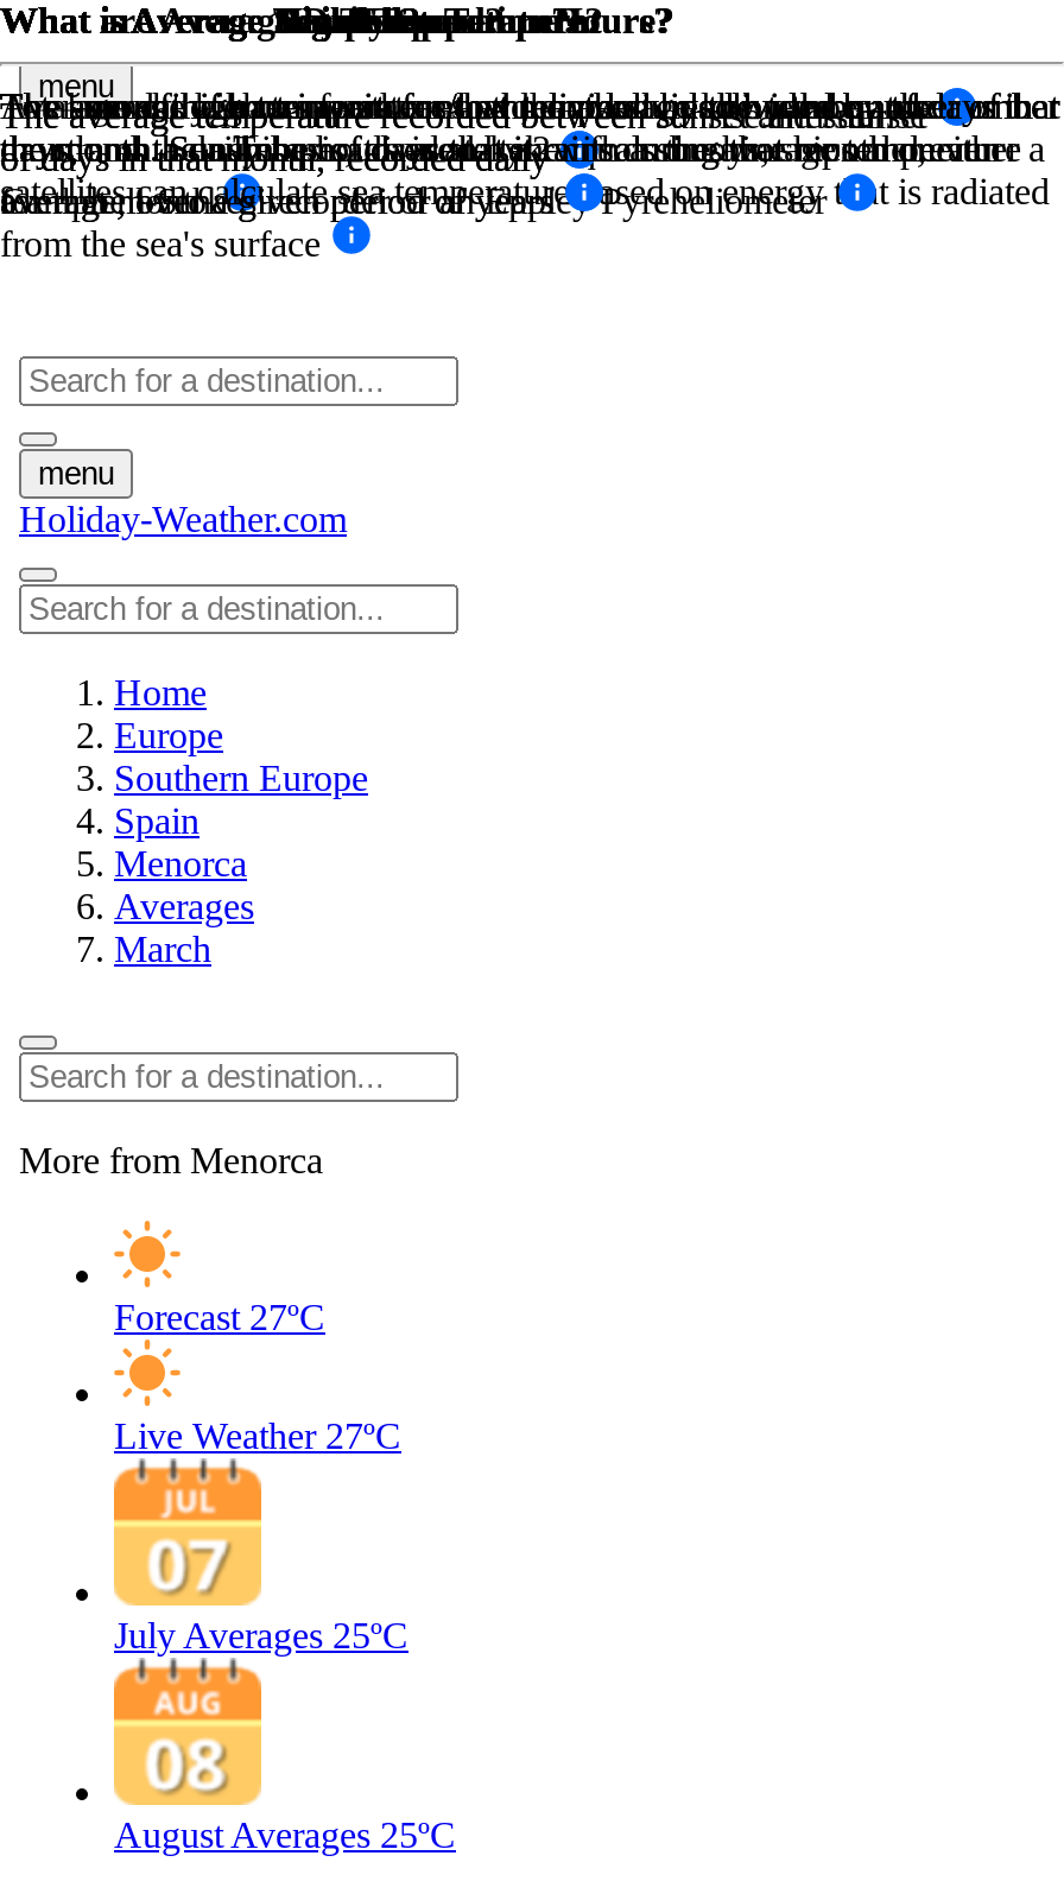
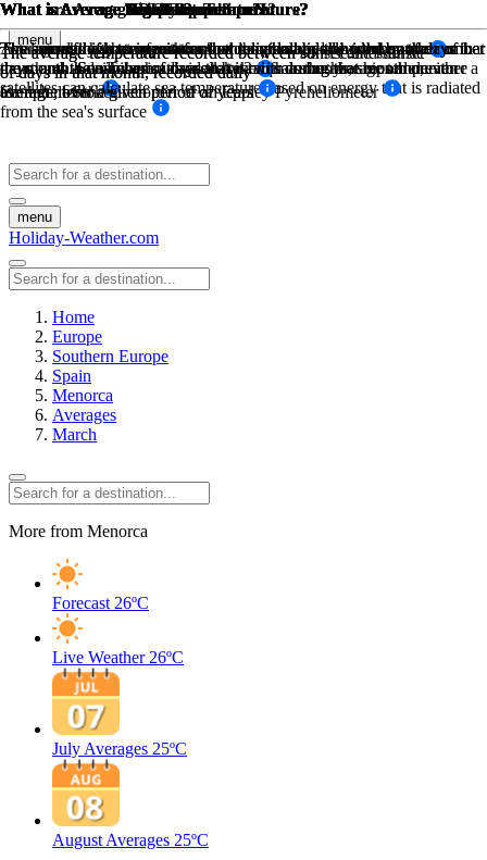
- Forecast 27ºC
+ Forecast 26ºC

- Live Weather 27ºC
+ Live Weather 26ºC
